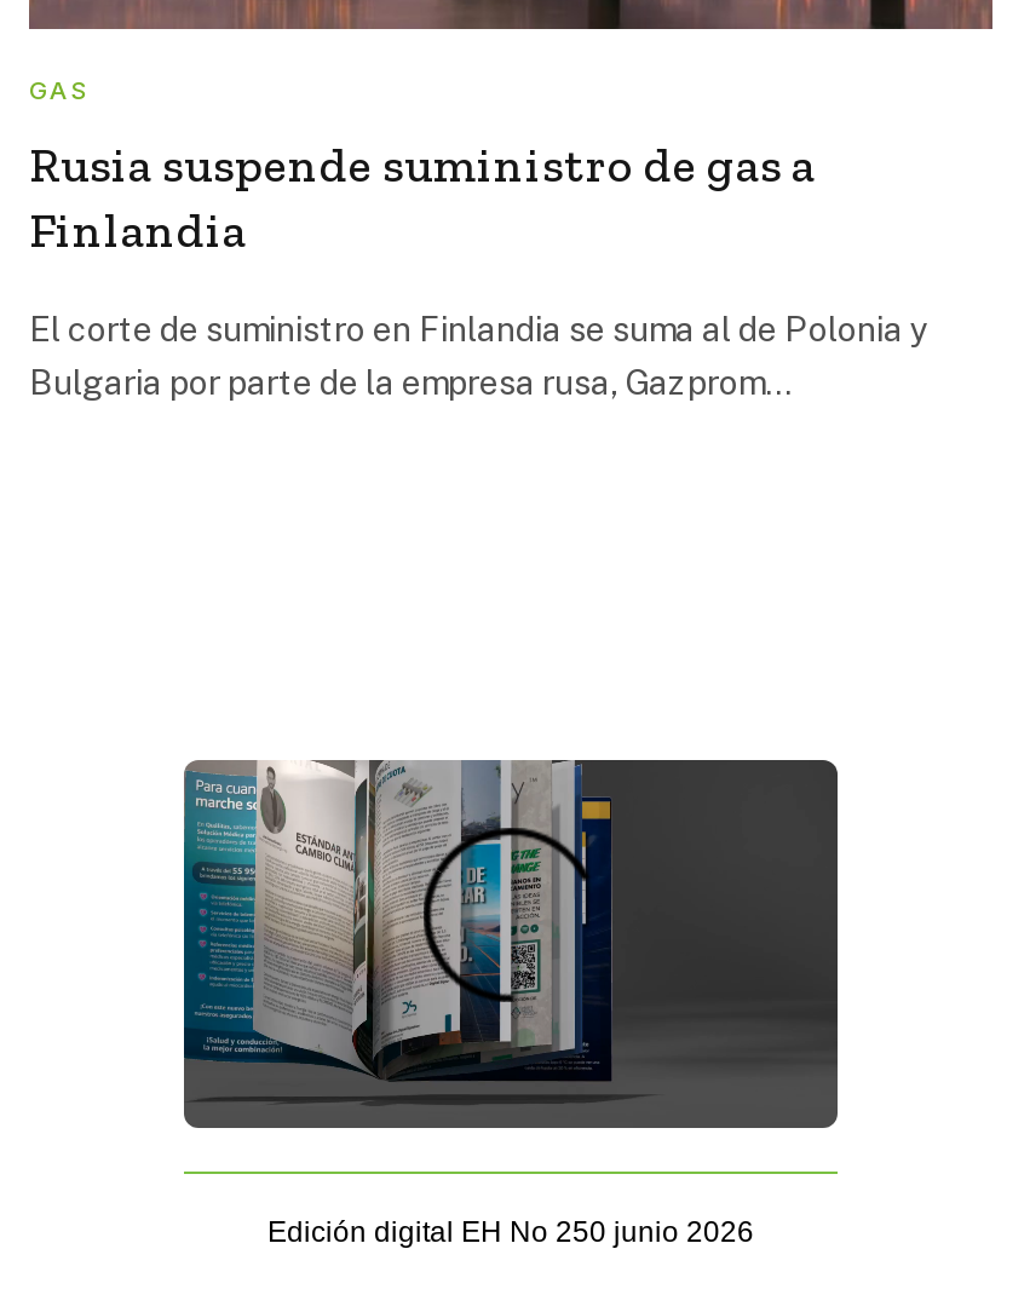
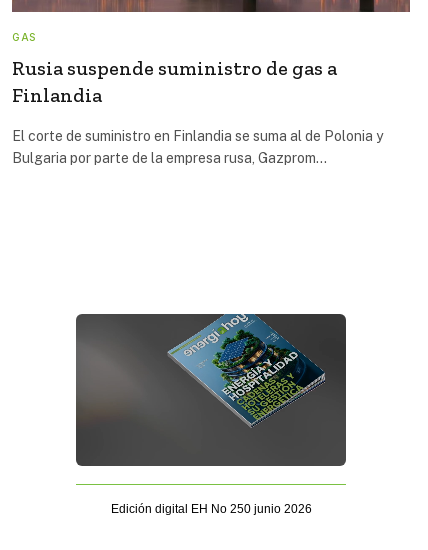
- [image]
+ [image]
